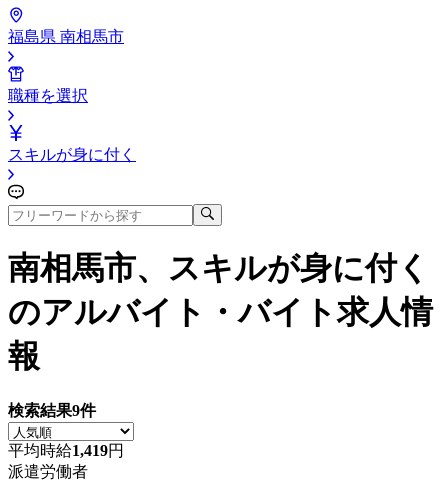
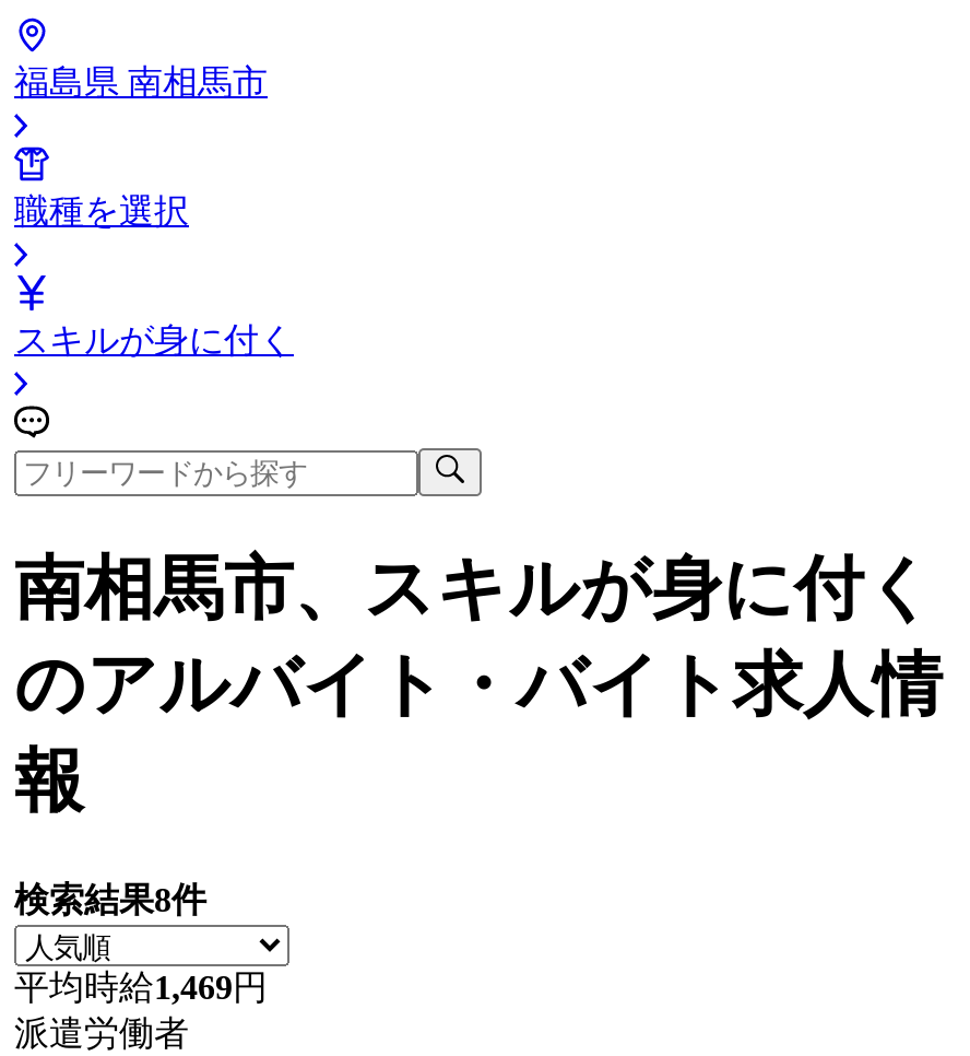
- 検索結果9件
+ 検索結果8件

- 平均時給1,419円
+ 平均時給1,469円
